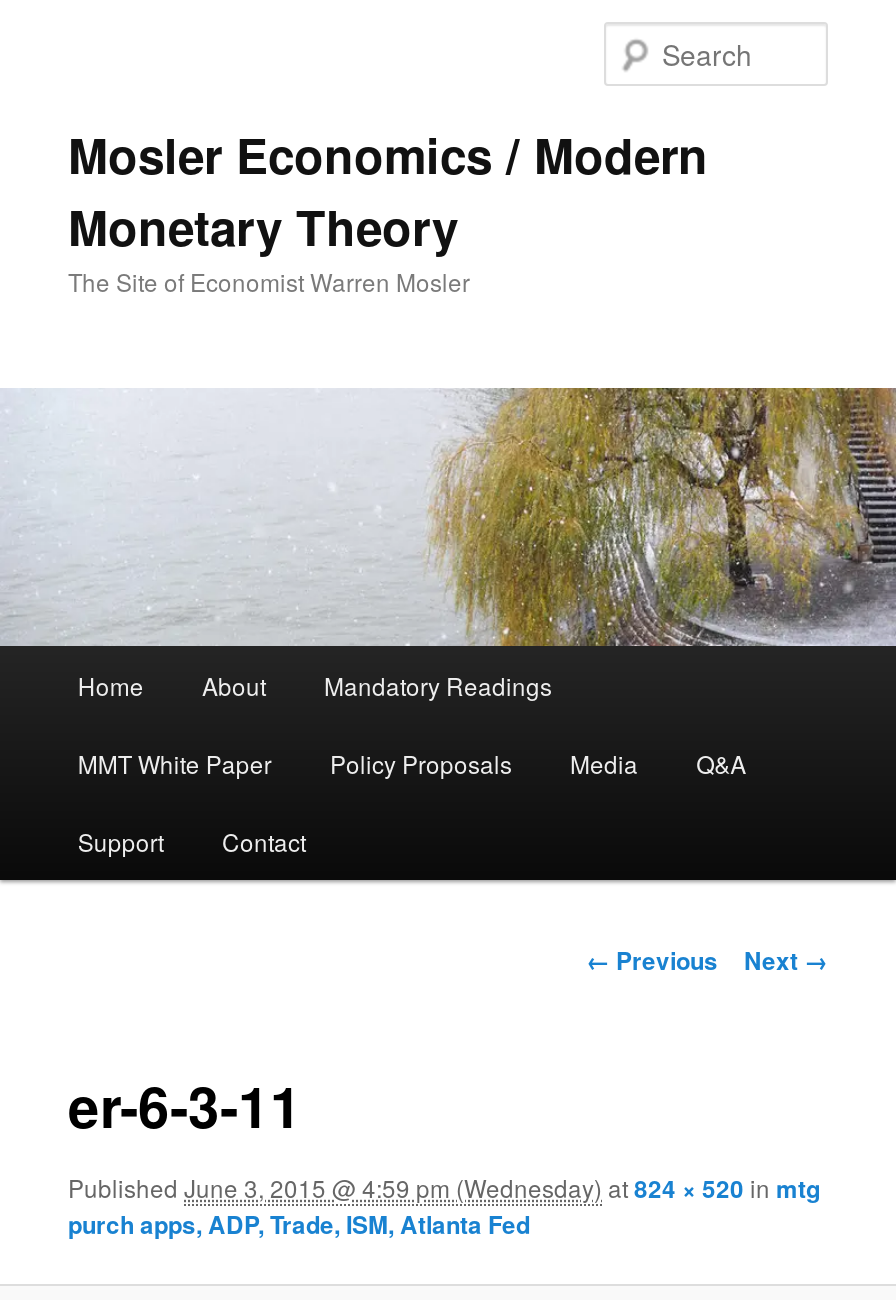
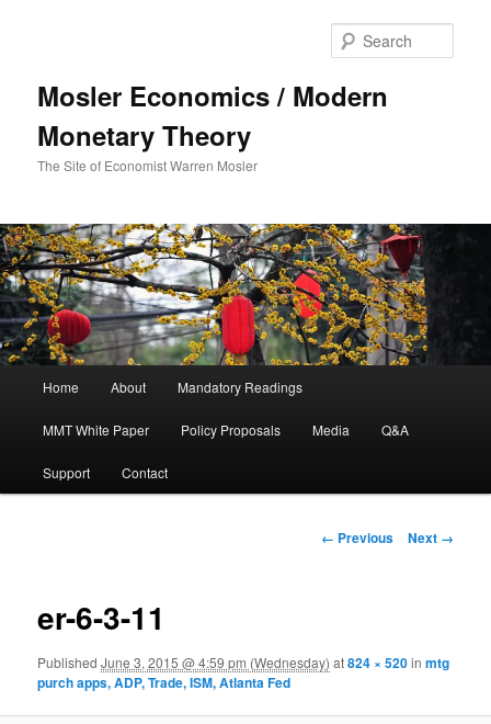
- [image]
+ [image]
